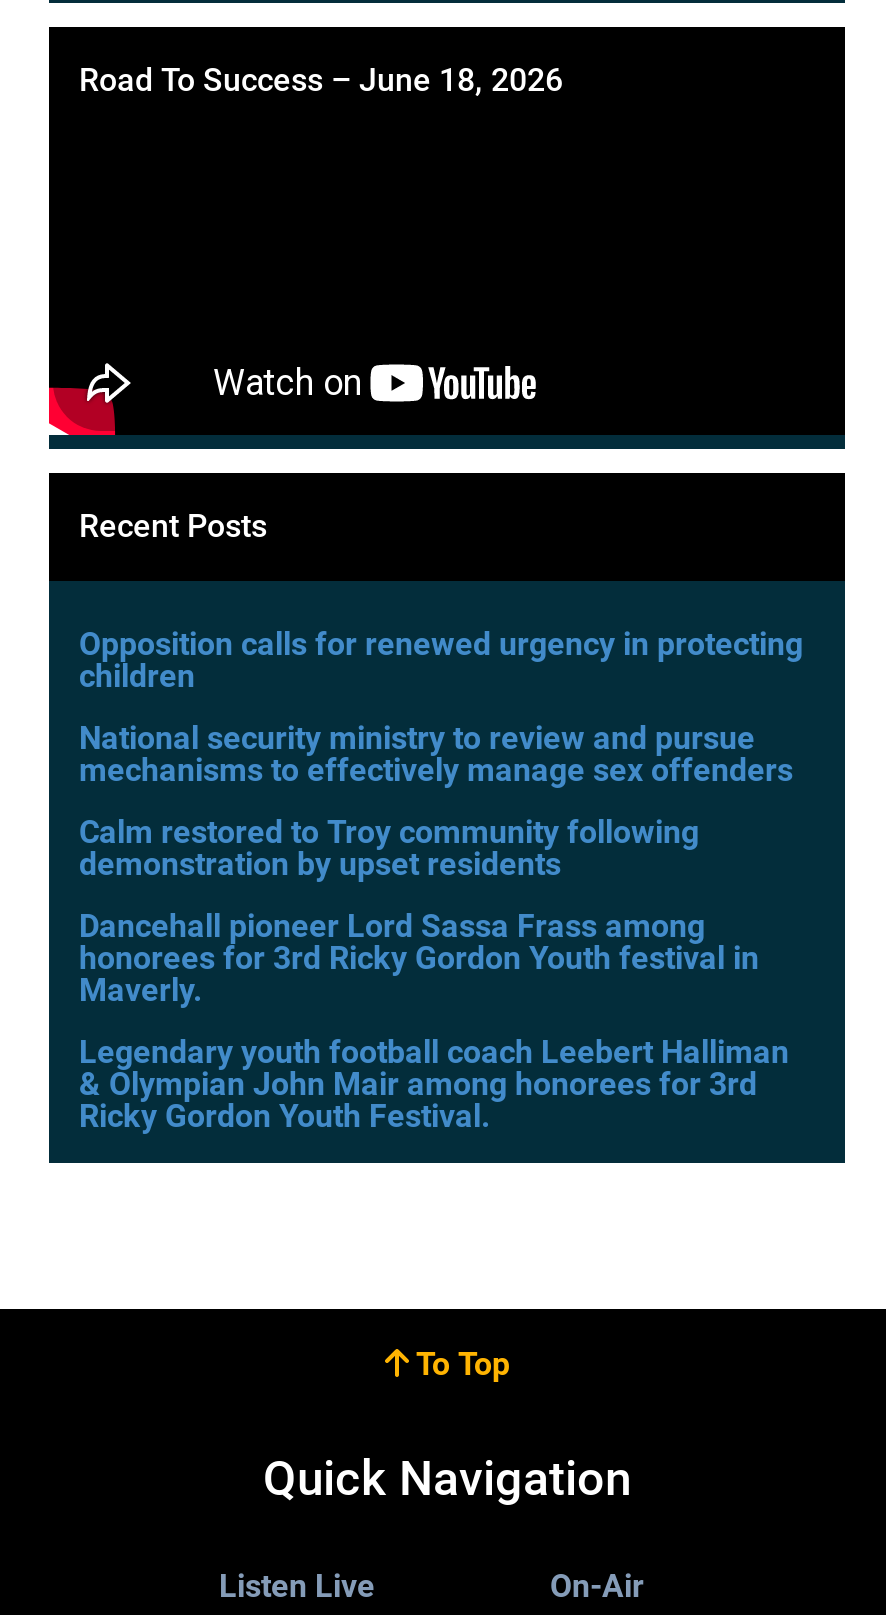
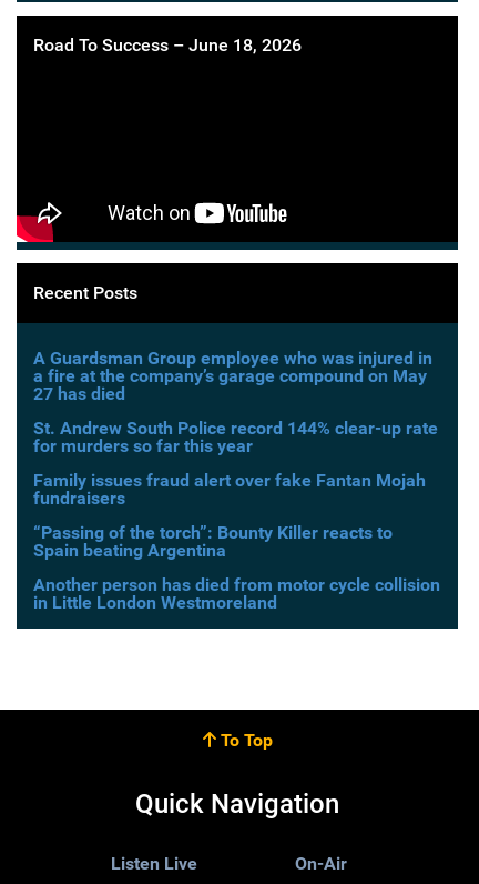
- Opposition calls for renewed urgency in protecting
- children
+ A Guardsman Group employee who was injured in
+ a fire at the company’s garage compound on May
+ 27 has died

- National security ministry to review and pursue
- mechanisms to effectively manage sex offenders
+ St. Andrew South Police record 144% clear-up rate
+ for murders so far this year

- Calm restored to Troy community following
- demonstration by upset residents
+ Family issues fraud alert over fake Fantan Mojah
+ fundraisers

- Dancehall pioneer Lord Sassa Frass among
- honorees for 3rd Ricky Gordon Youth festival in
- Maverly.
+ “Passing of the torch”: Bounty Killer reacts to
+ Spain beating Argentina

- Legendary youth football coach Leebert Halliman
- & Olympian John Mair among honorees for 3rd
- Ricky Gordon Youth Festival.
+ Another person has died from motor cycle collision
+ in Little London Westmoreland
